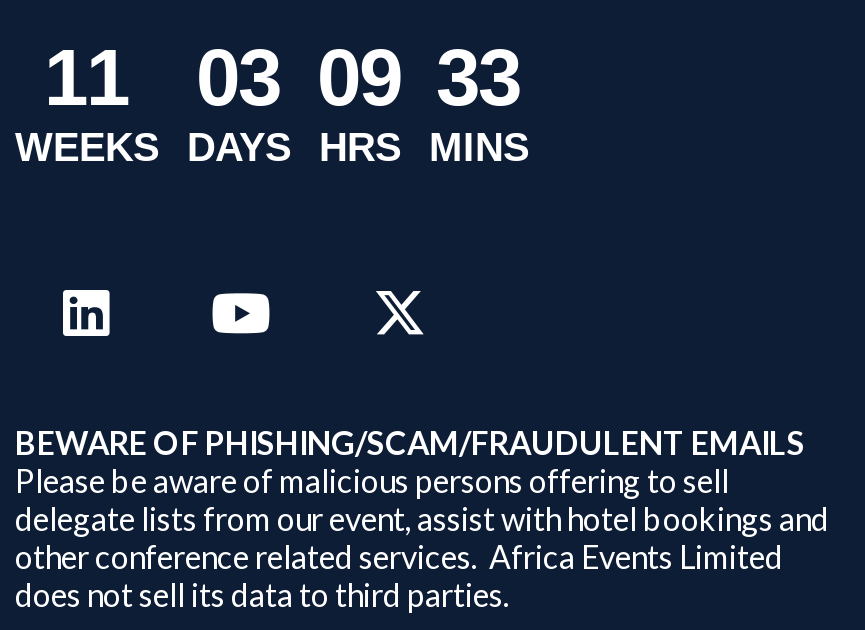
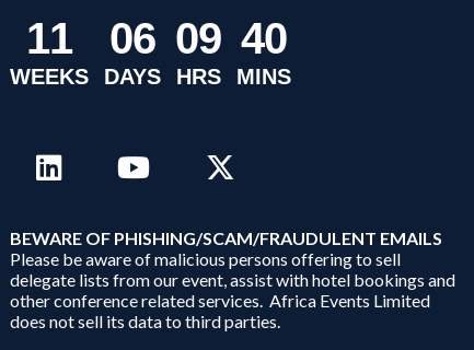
- 03
+ 06

- 33
+ 40
